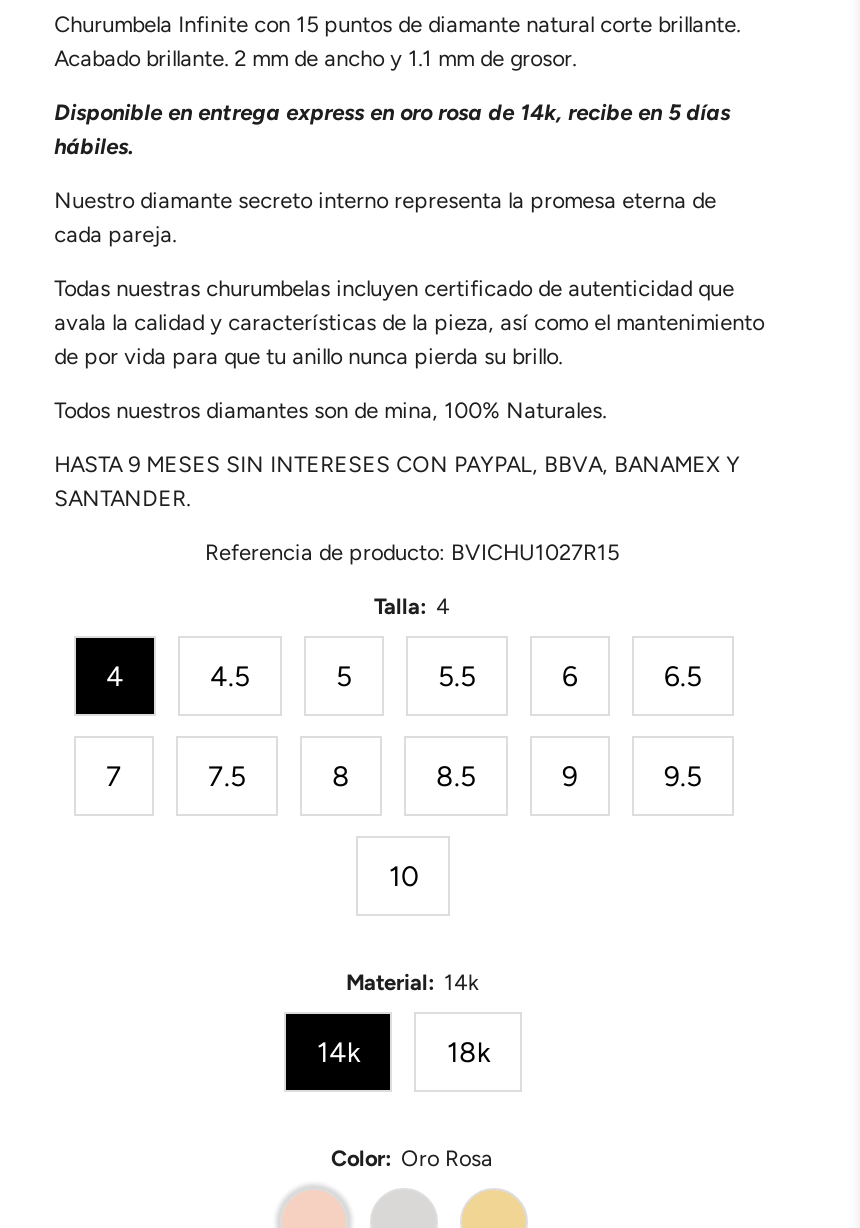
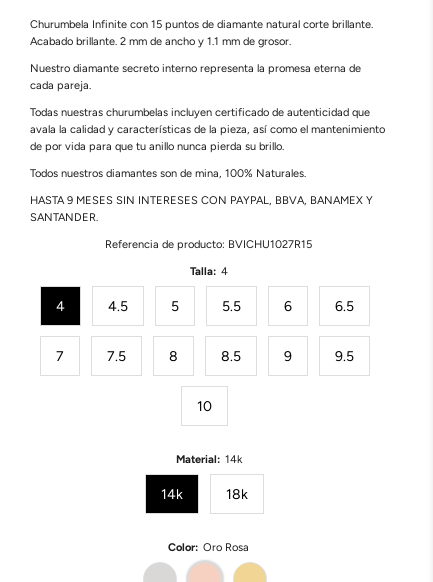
- Disponible en entrega express en oro rosa de 14k, recibe en 5 días
- hábiles.
